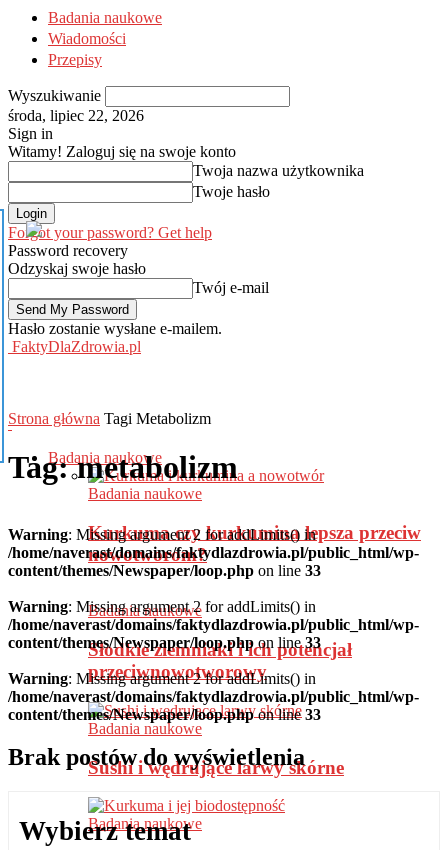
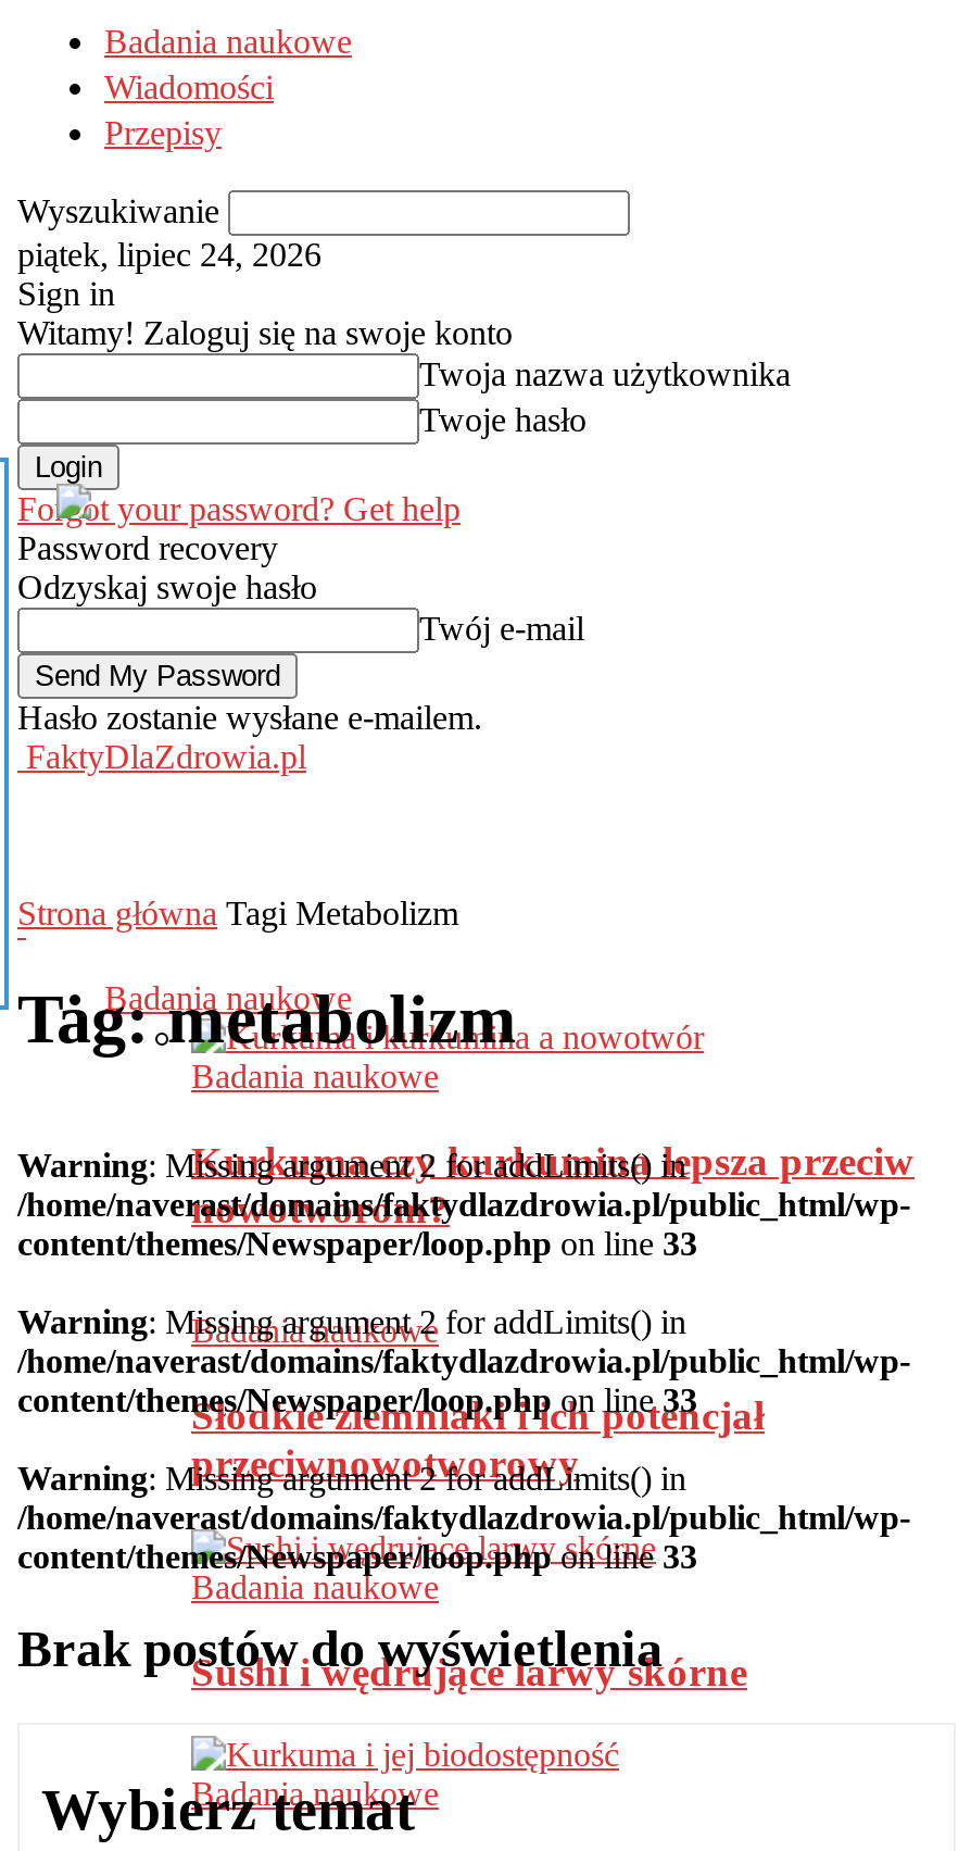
- środa, lipiec 22, 2026
+ piątek, lipiec 24, 2026
